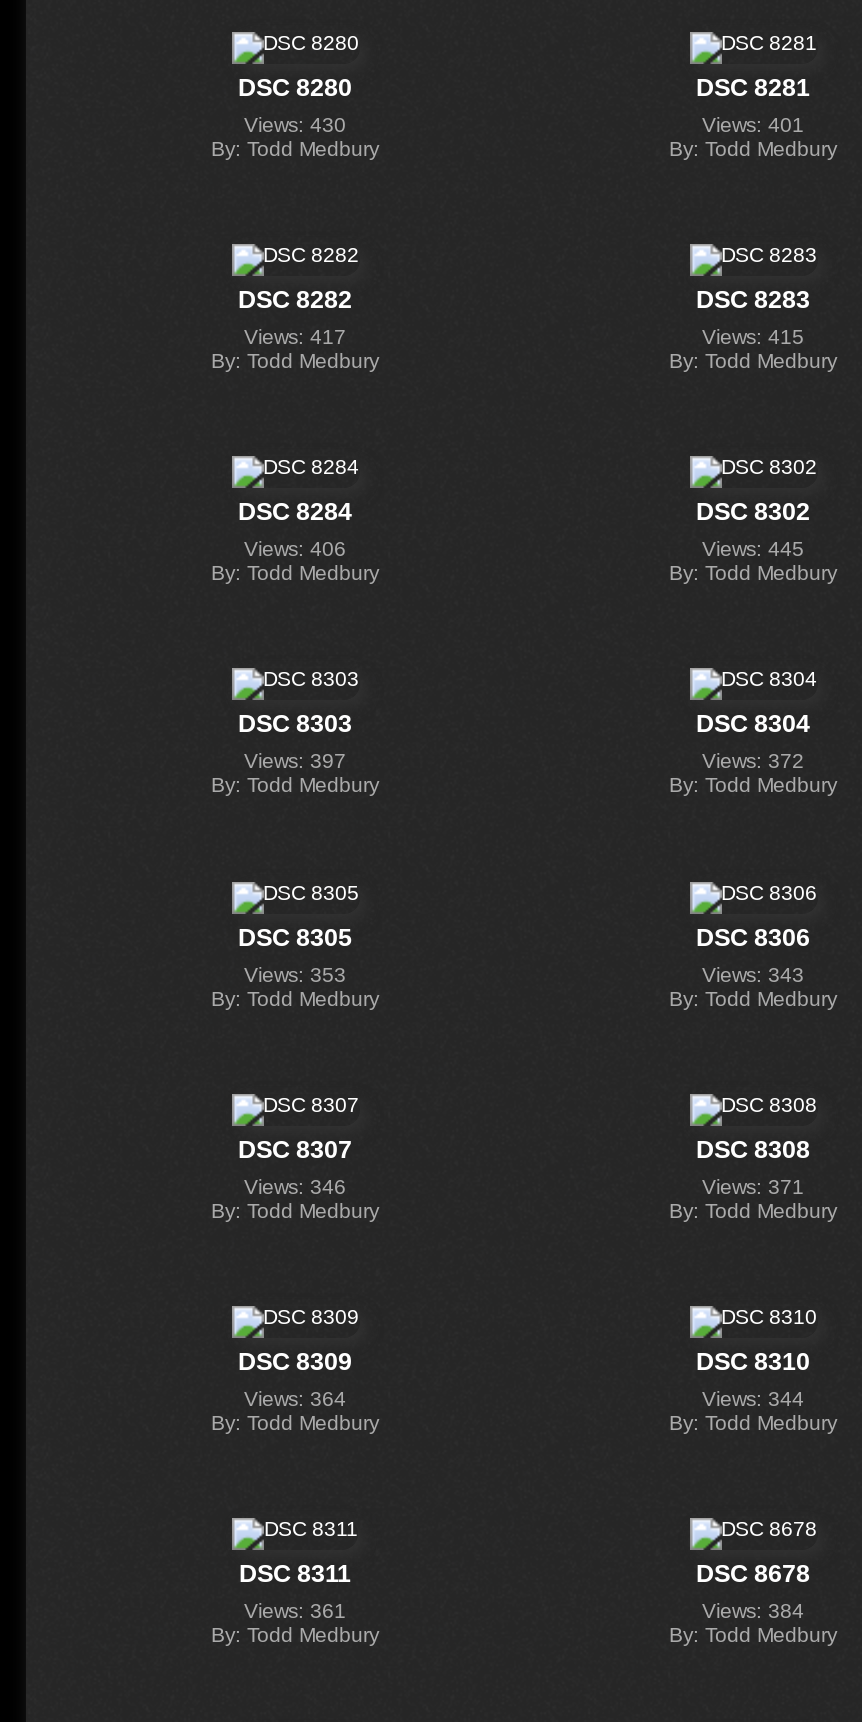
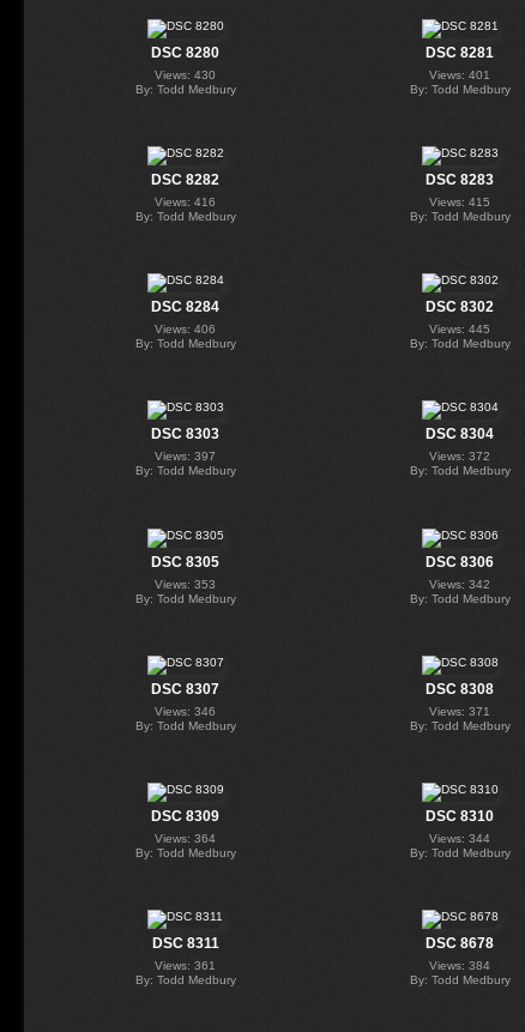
- Views: 417
+ Views: 416

- Views: 343
+ Views: 342
